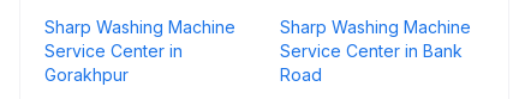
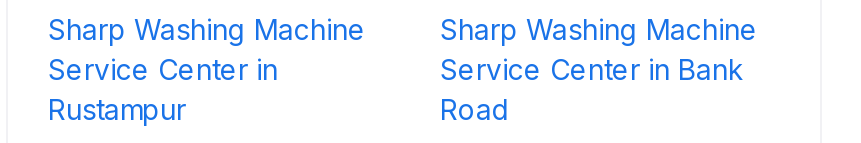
- Gorakhpur
+ Rustampur
